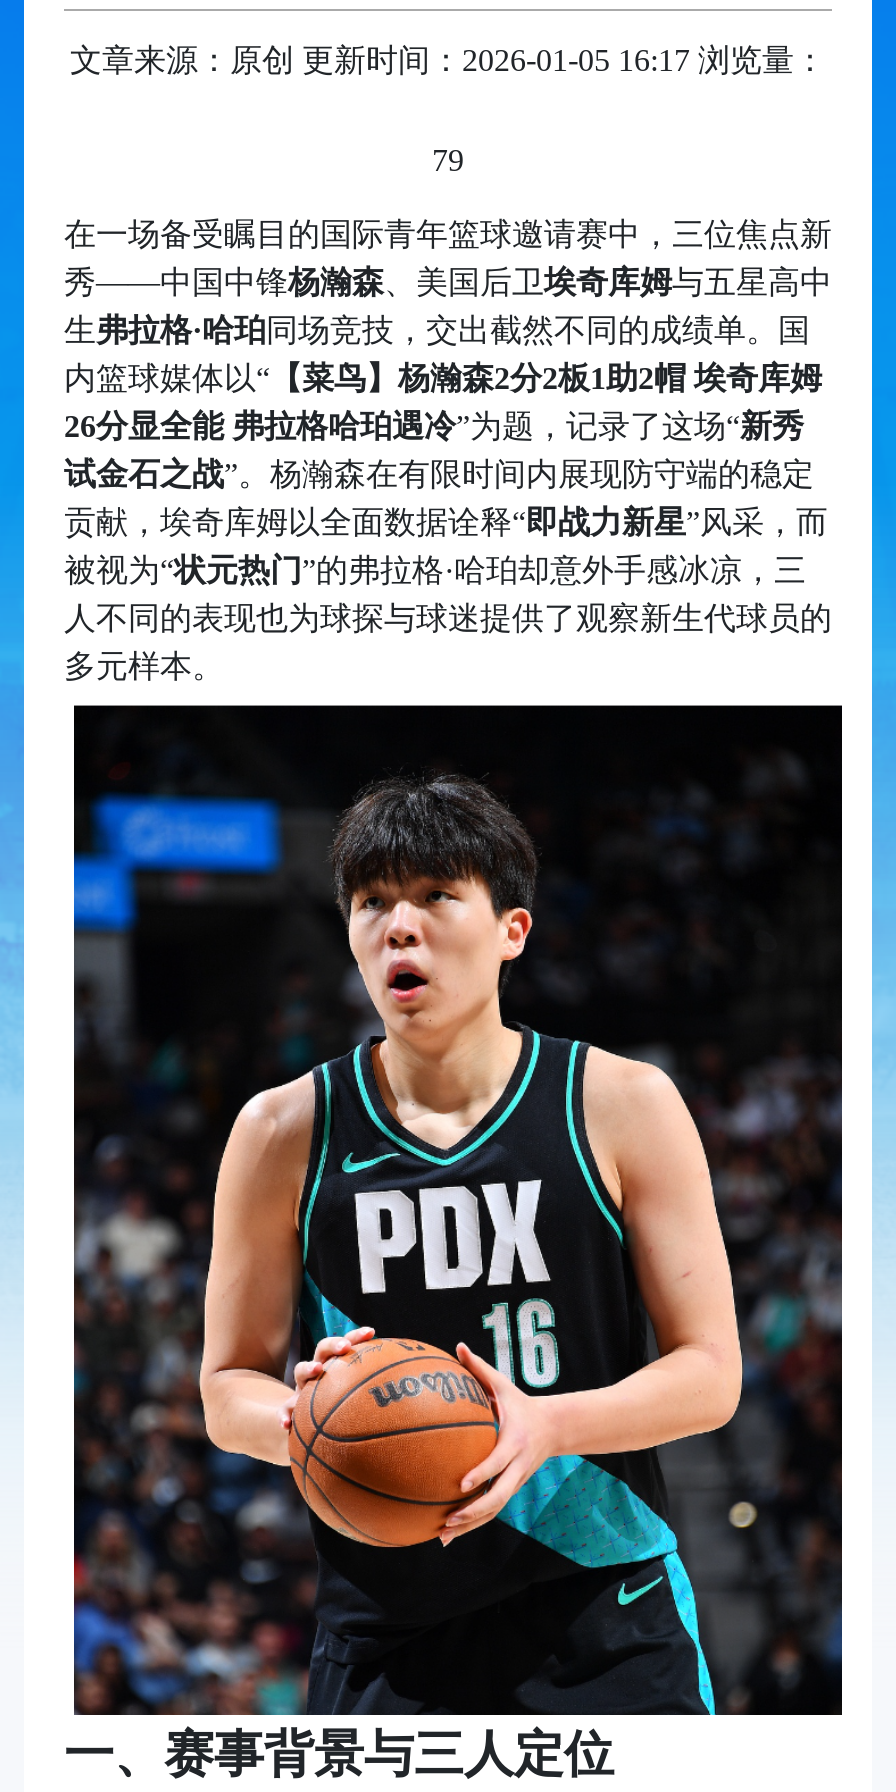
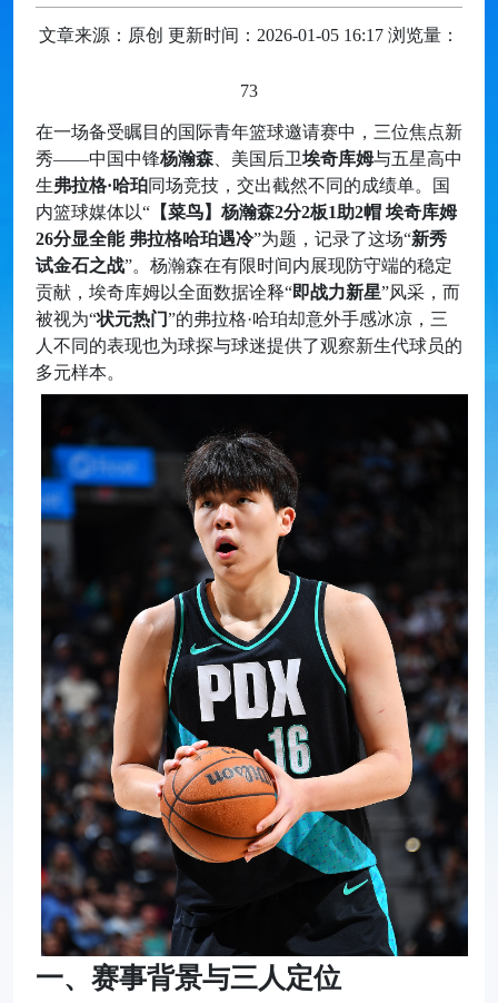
- 79
+ 73
